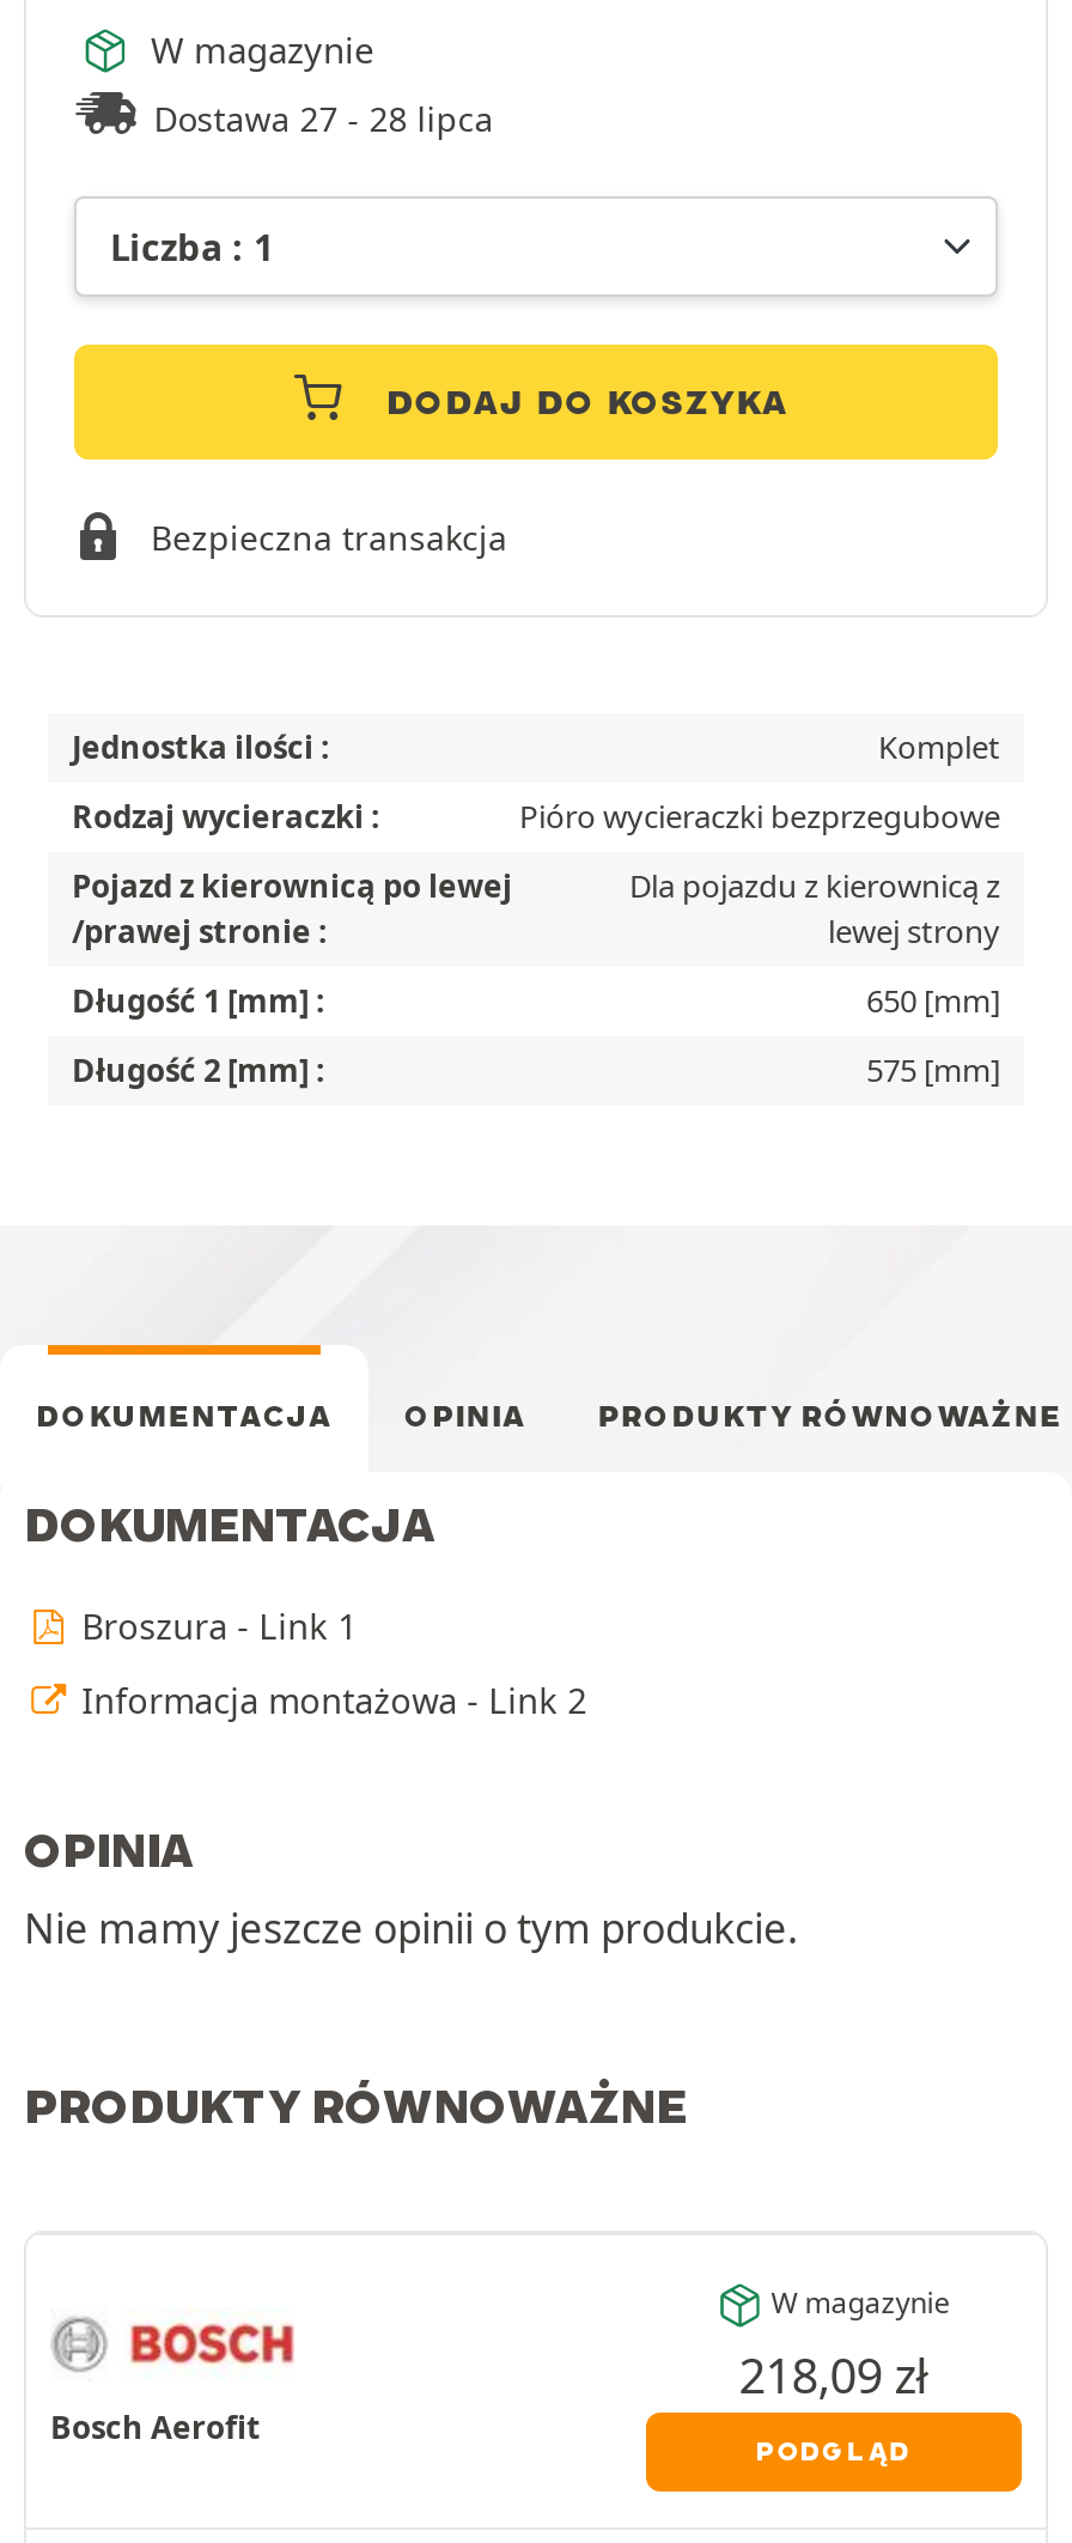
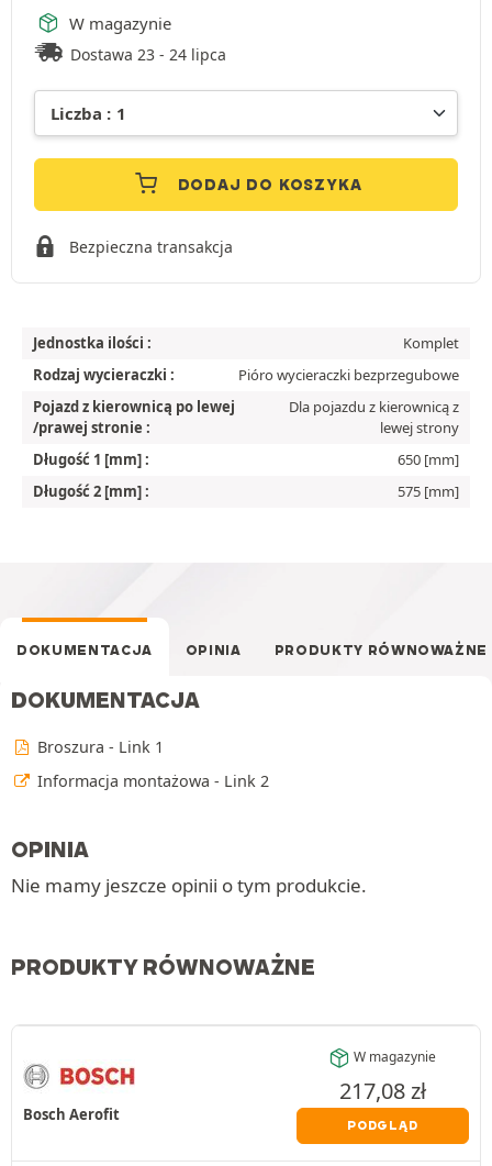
- Dostawa 27 - 28 lipca
+ Dostawa 23 - 24 lipca

- 218,09 zł
+ 217,08 zł
